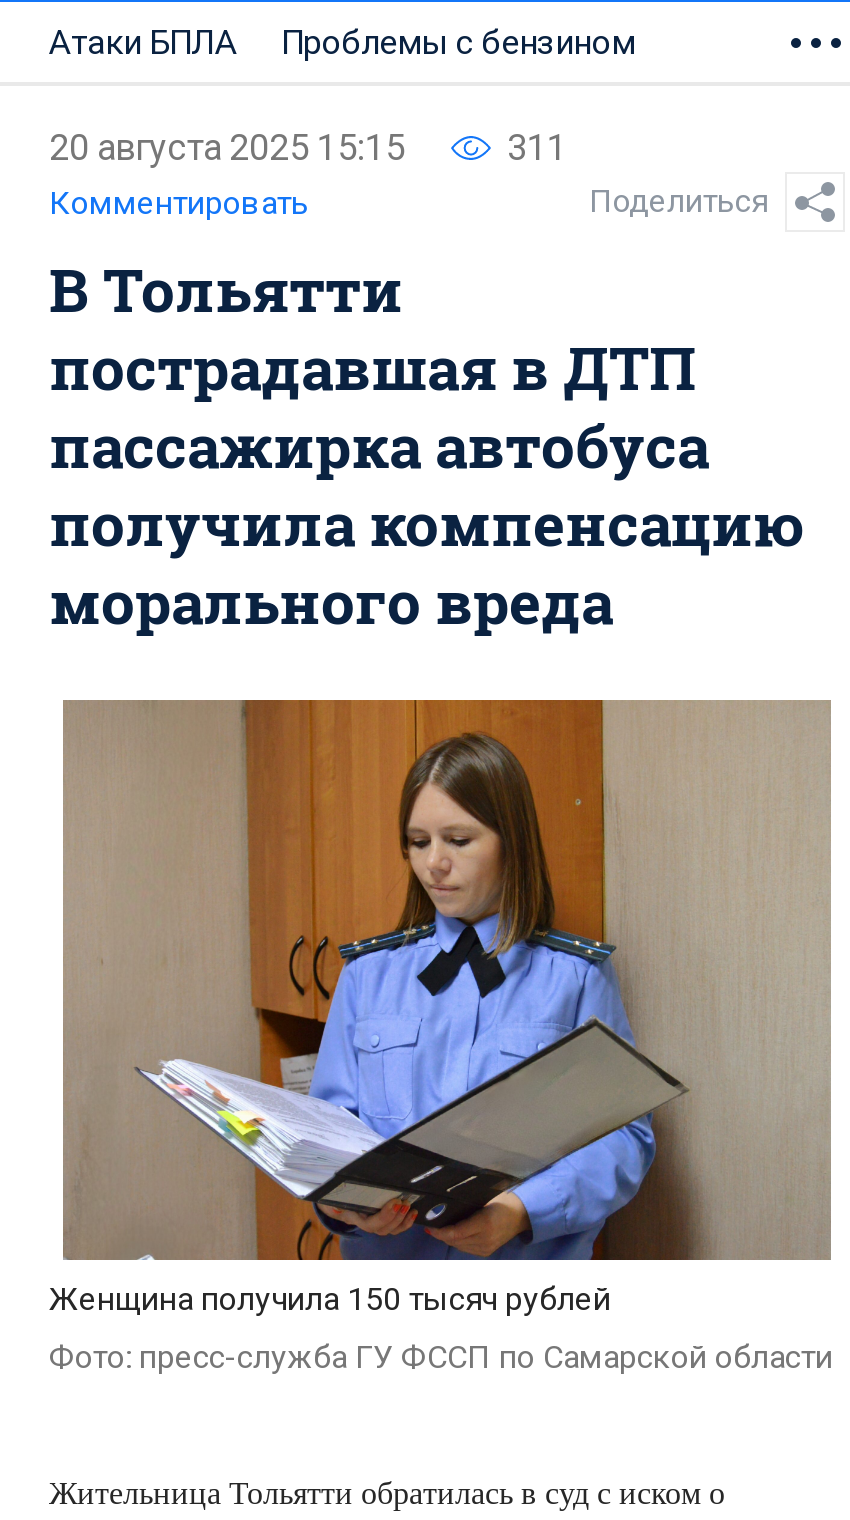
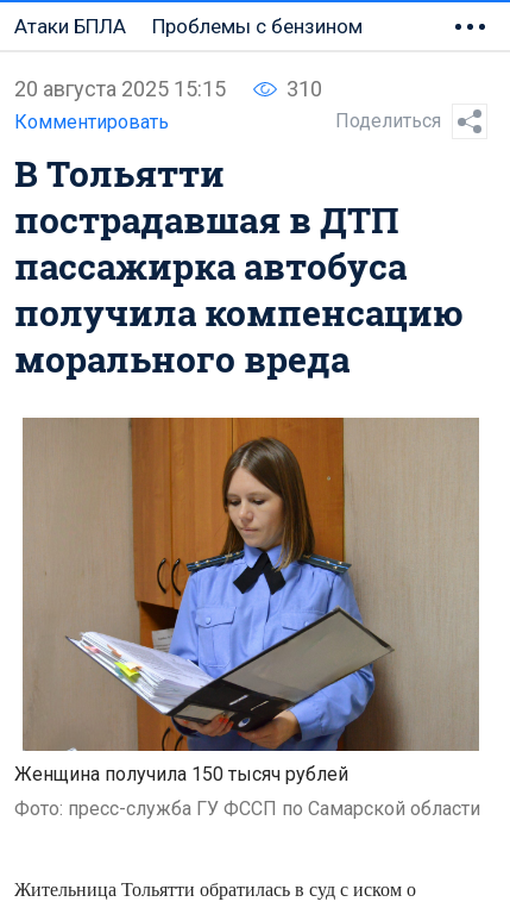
- 311
+ 310
